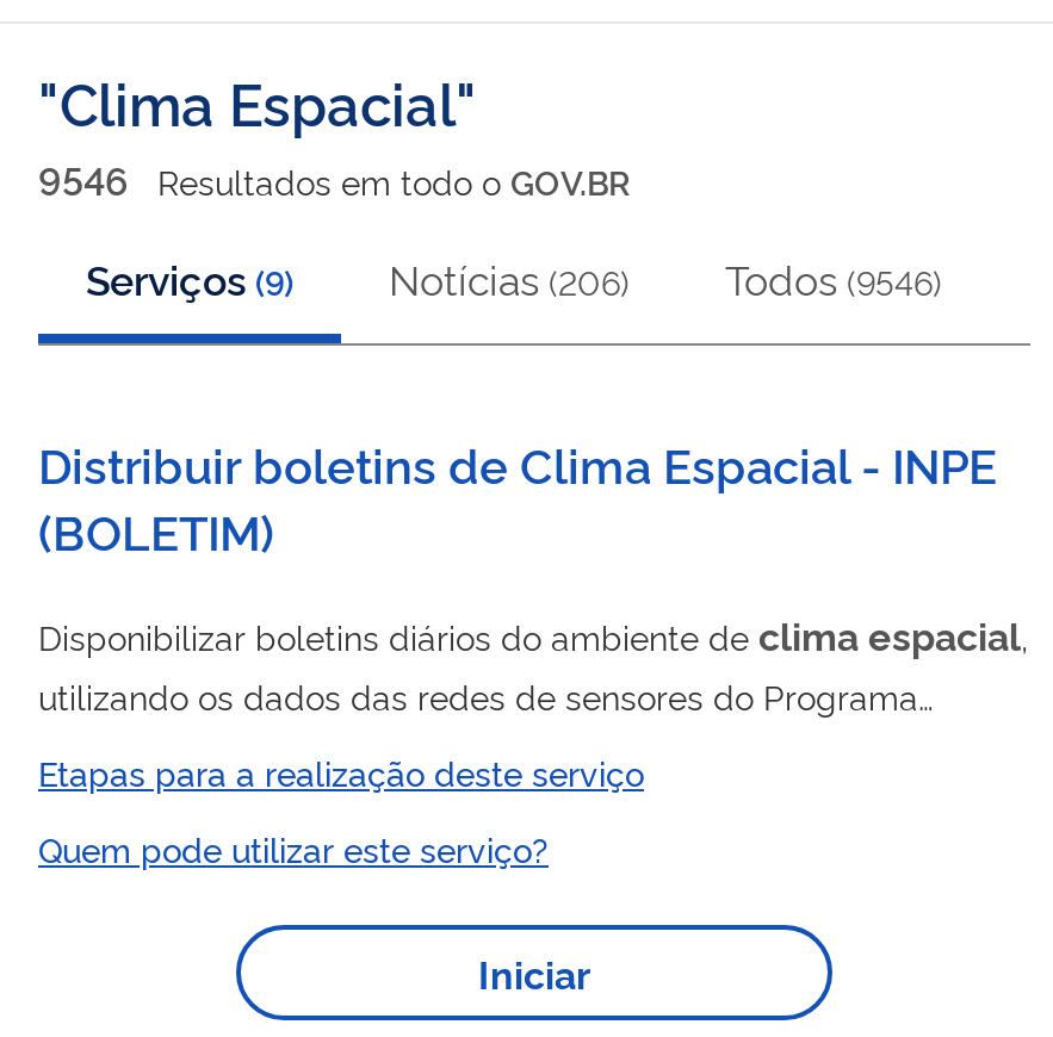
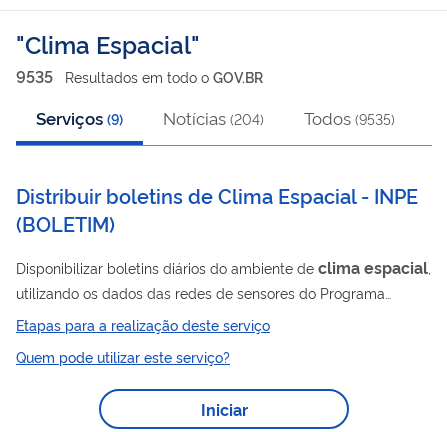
- 9546 Resultados em todo o GOV.BR
+ 9535 Resultados em todo o GOV.BR

- Notícias (206)
+ Notícias (204)

- Todos (9546)
+ Todos (9535)
